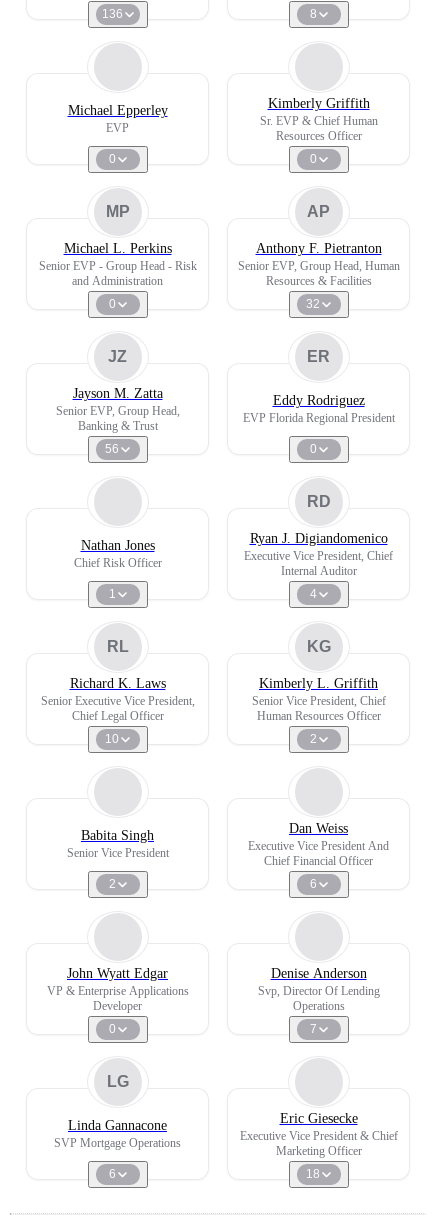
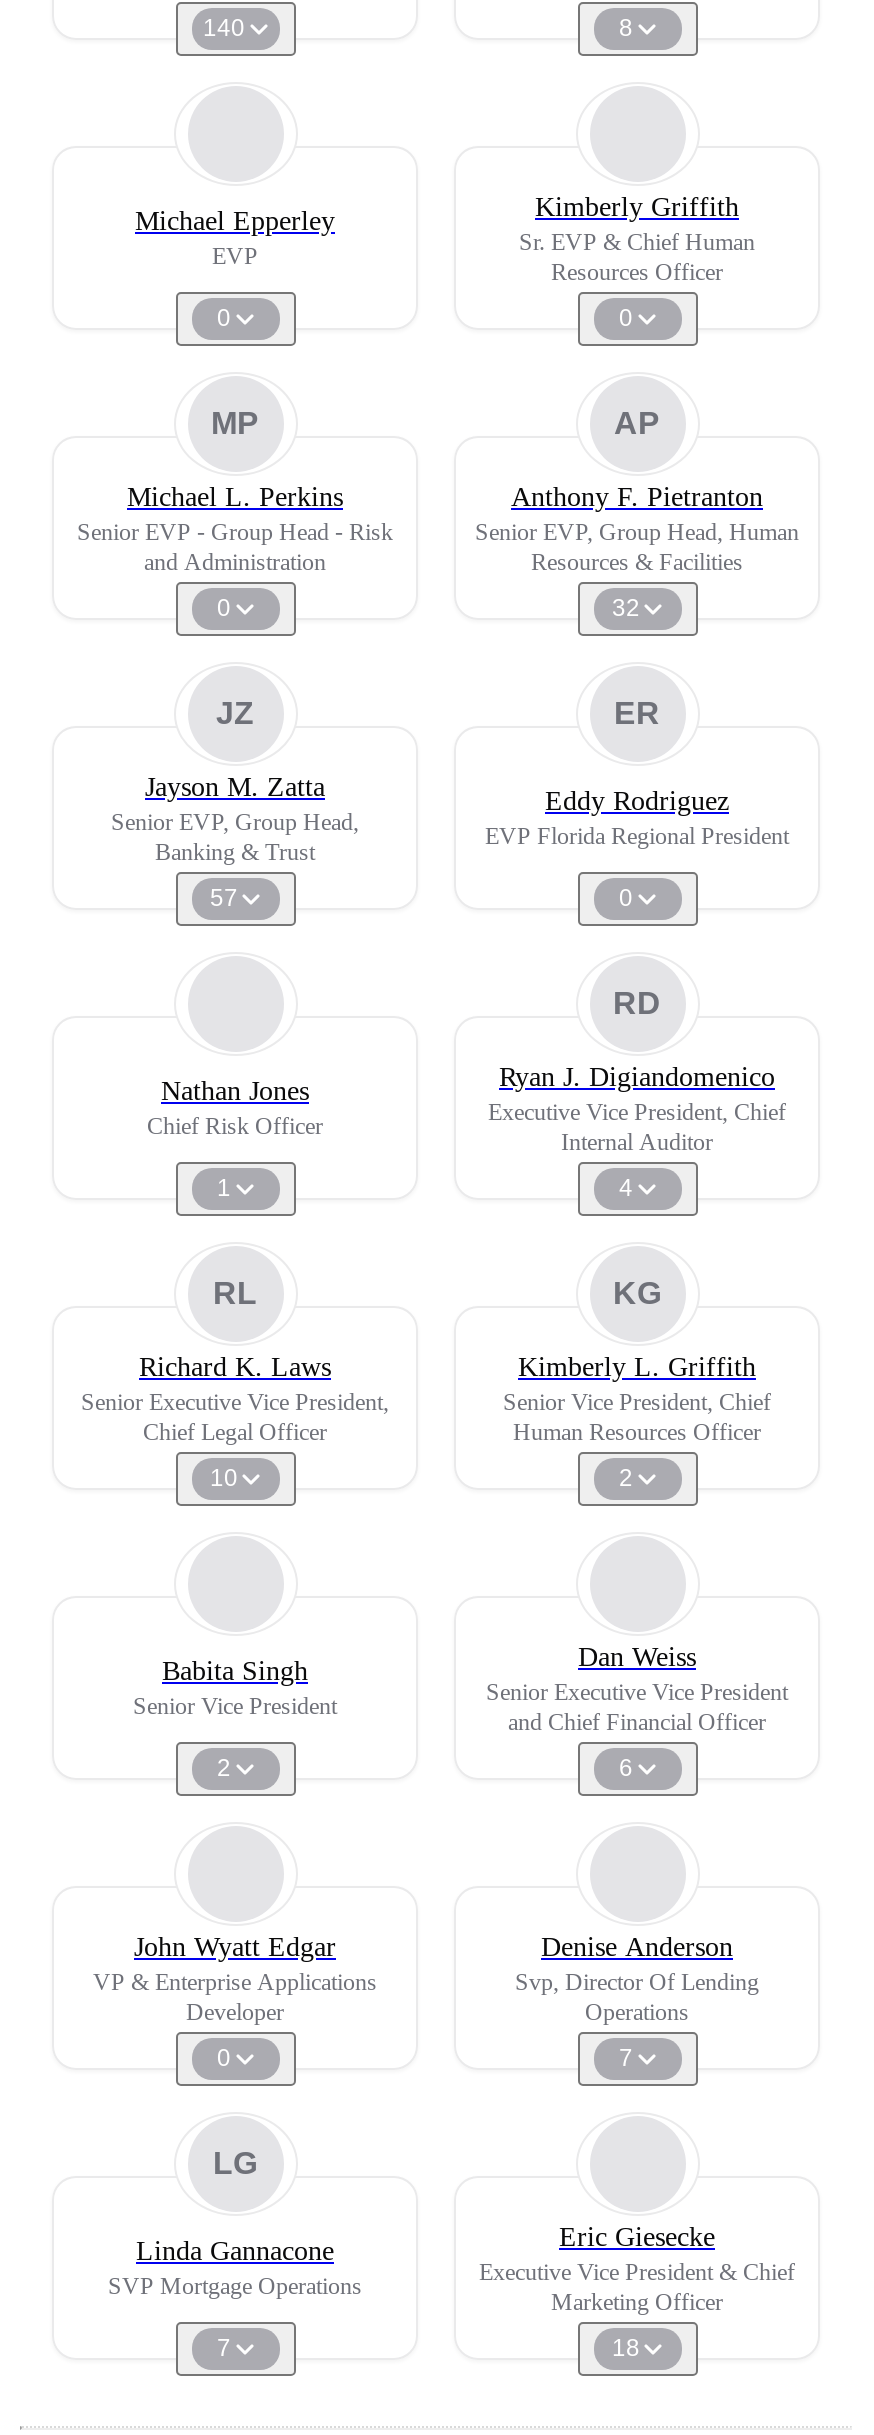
- 136
+ 140

- 56
+ 57

- Executive Vice President And
- Chief Financial Officer
+ Senior Executive Vice President
+ and Chief Financial Officer

- 6
+ 7
